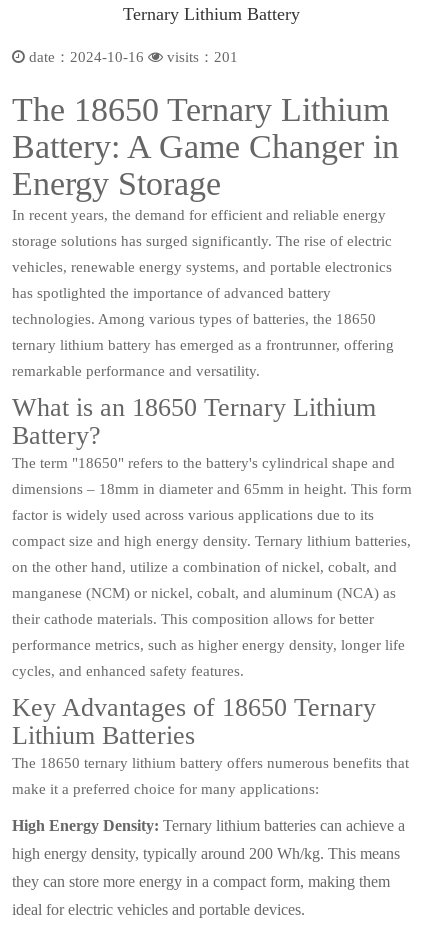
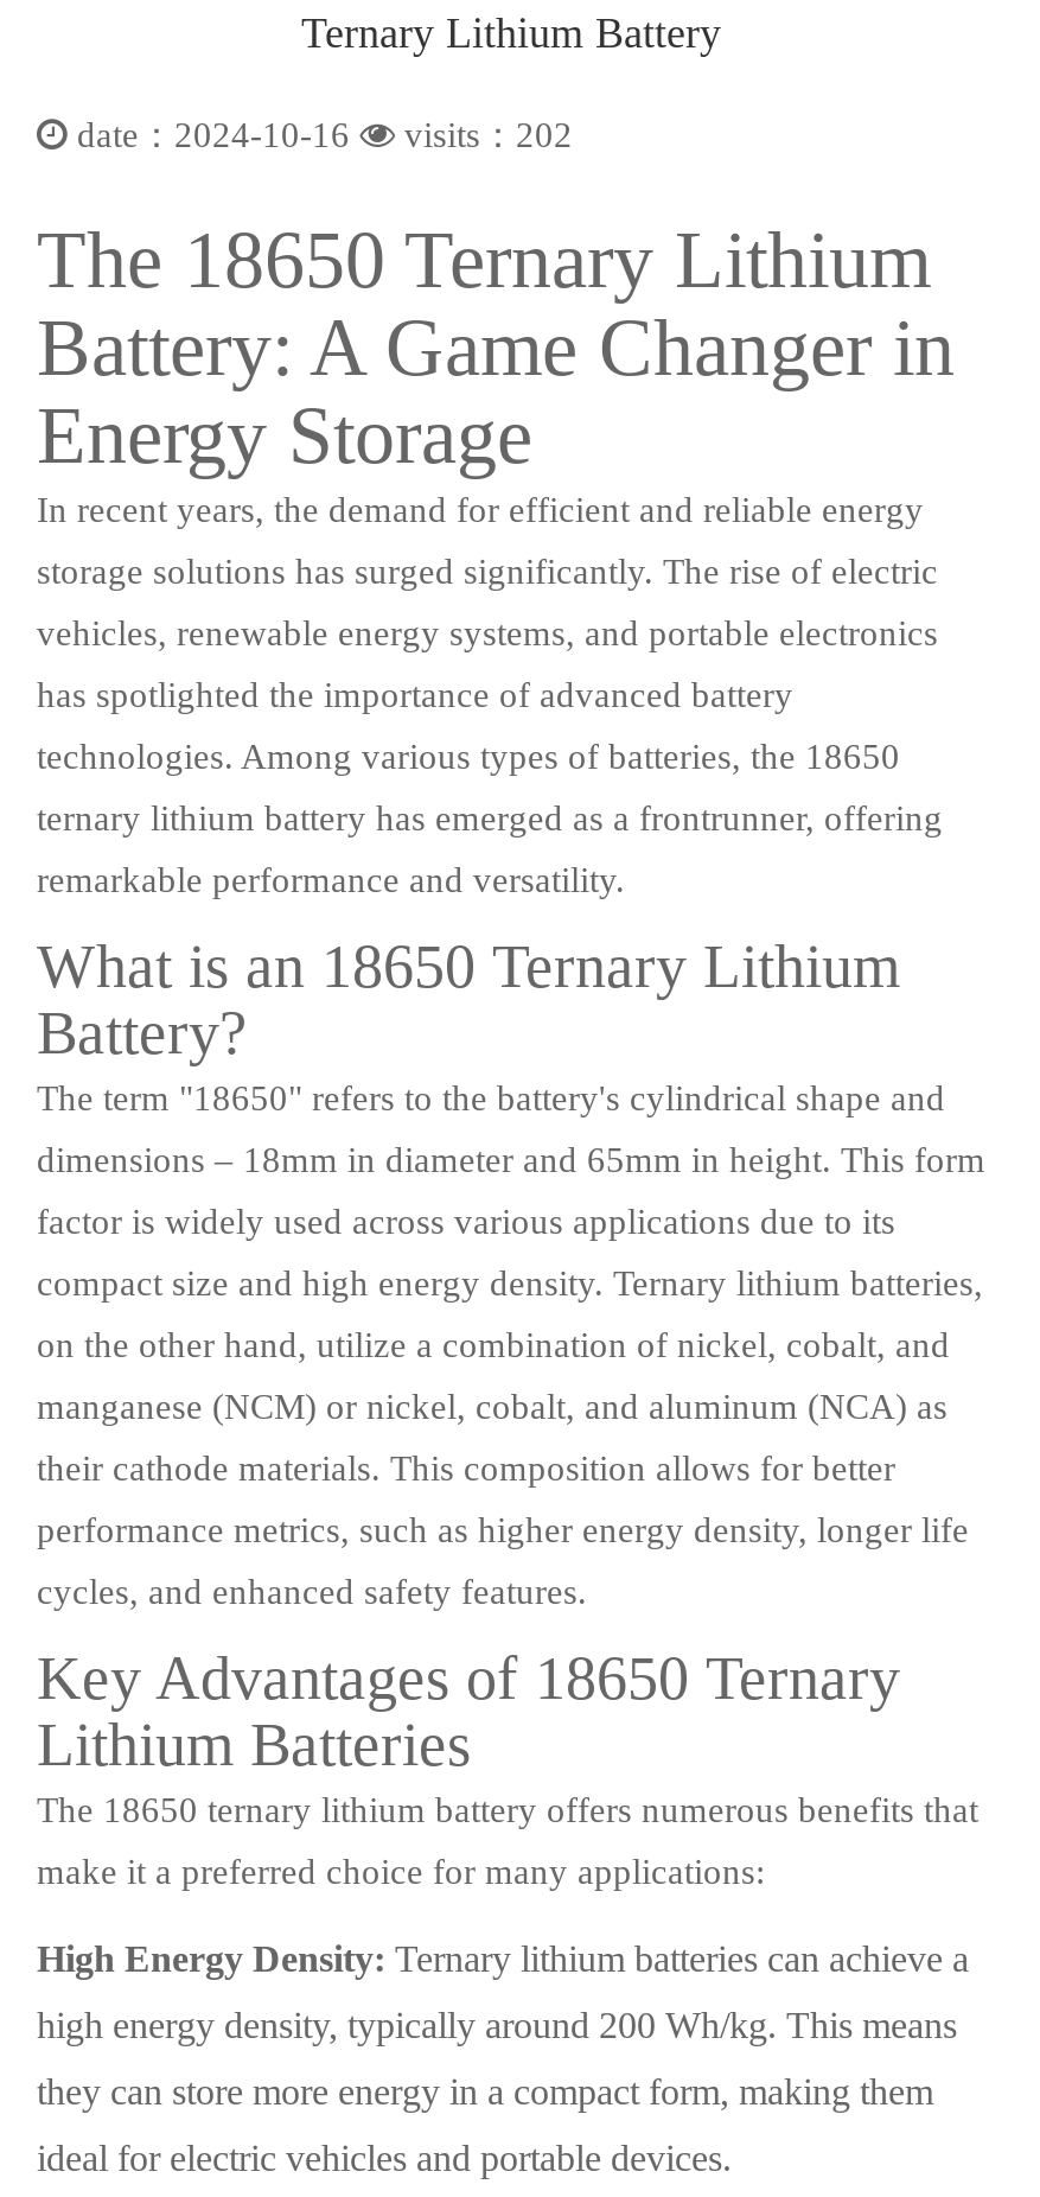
- date：2024-10-16 visits：201
+ date：2024-10-16 visits：202
